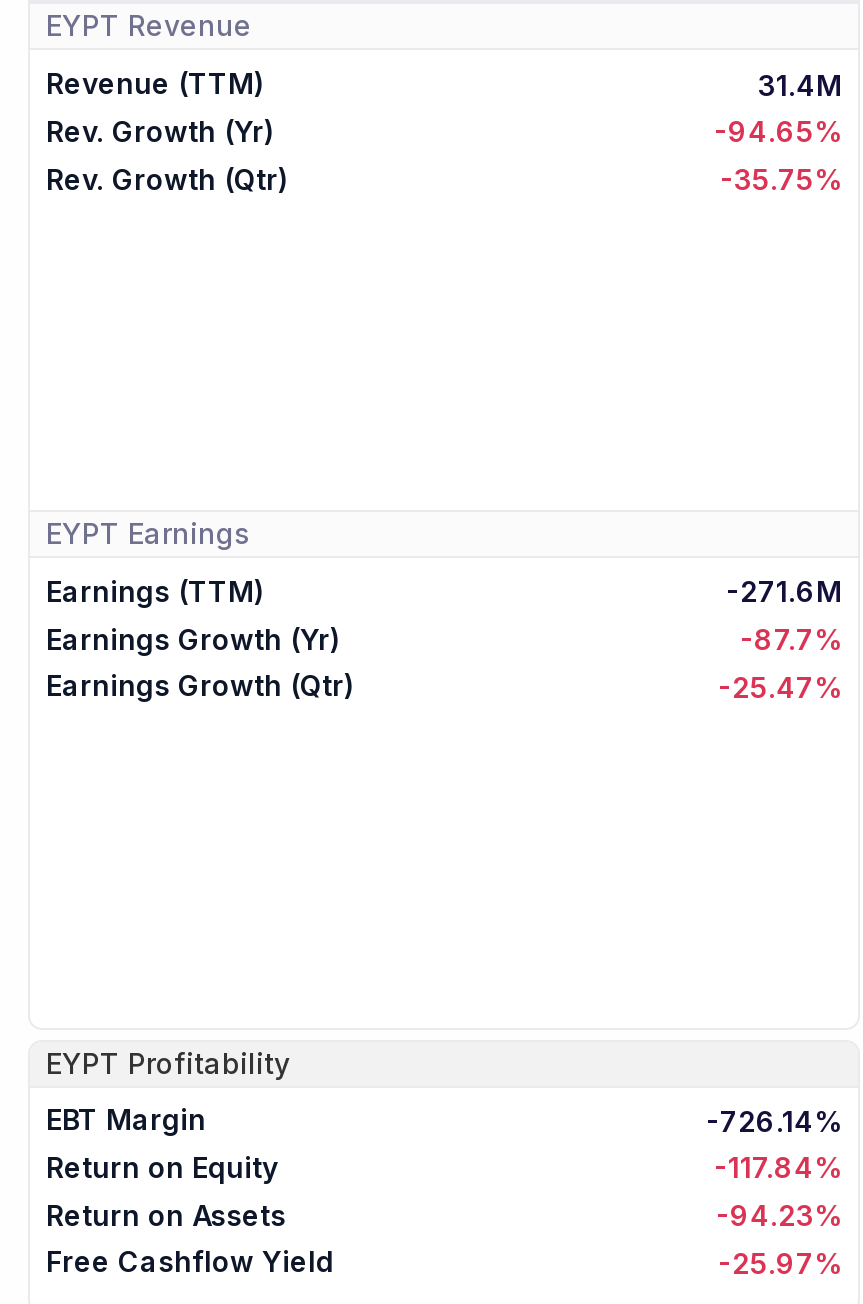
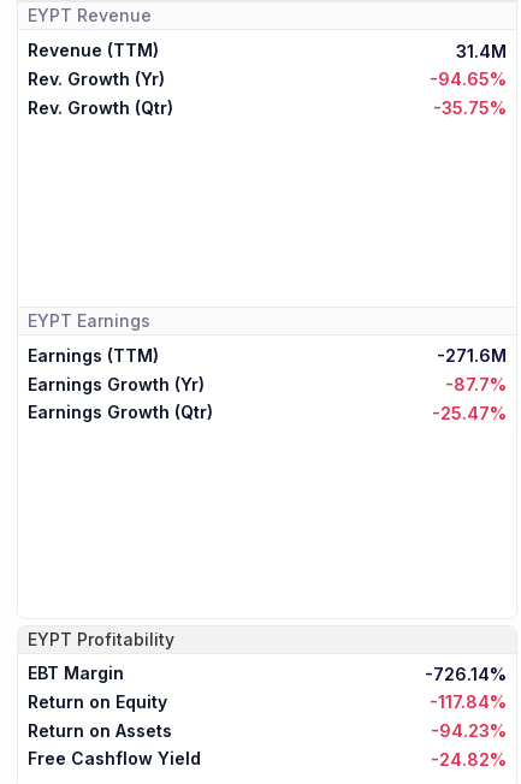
- -25.97%
+ -24.82%
